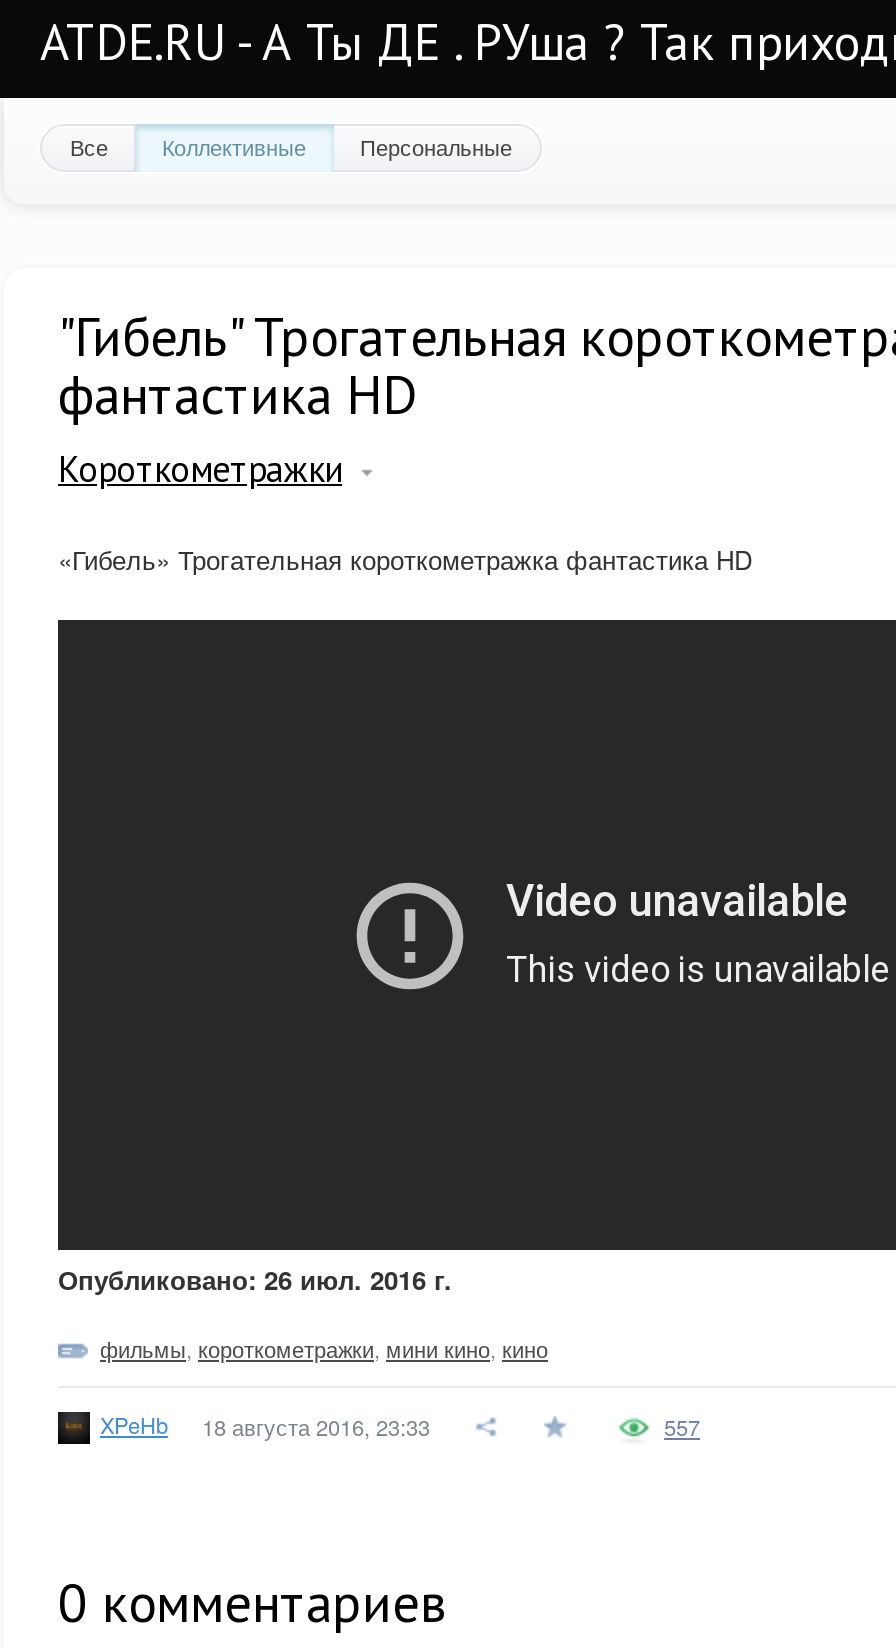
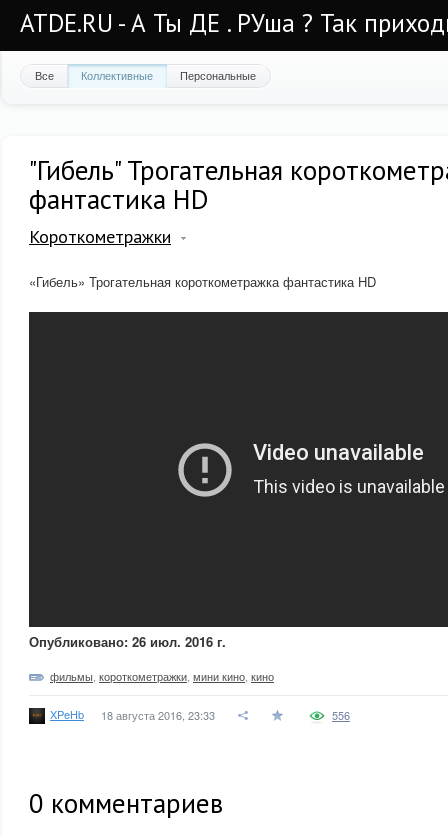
- 557
+ 556
